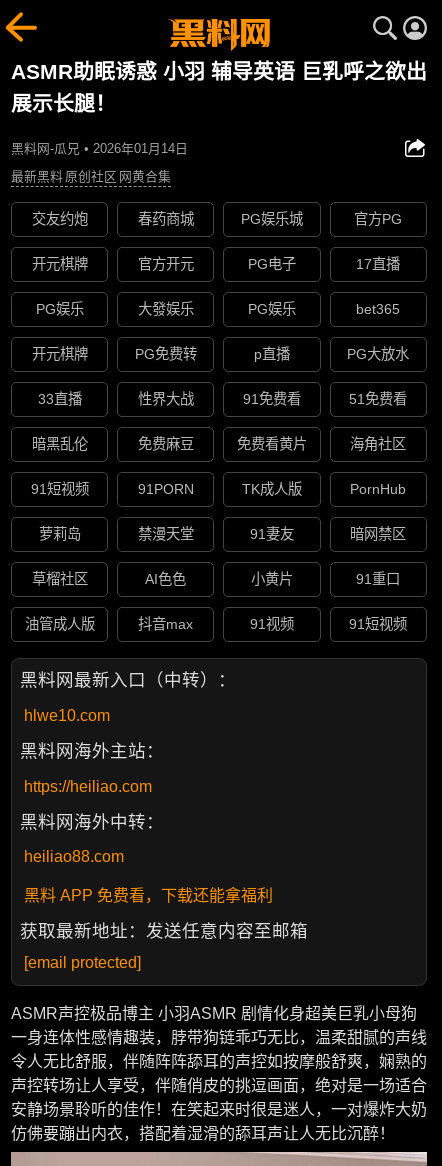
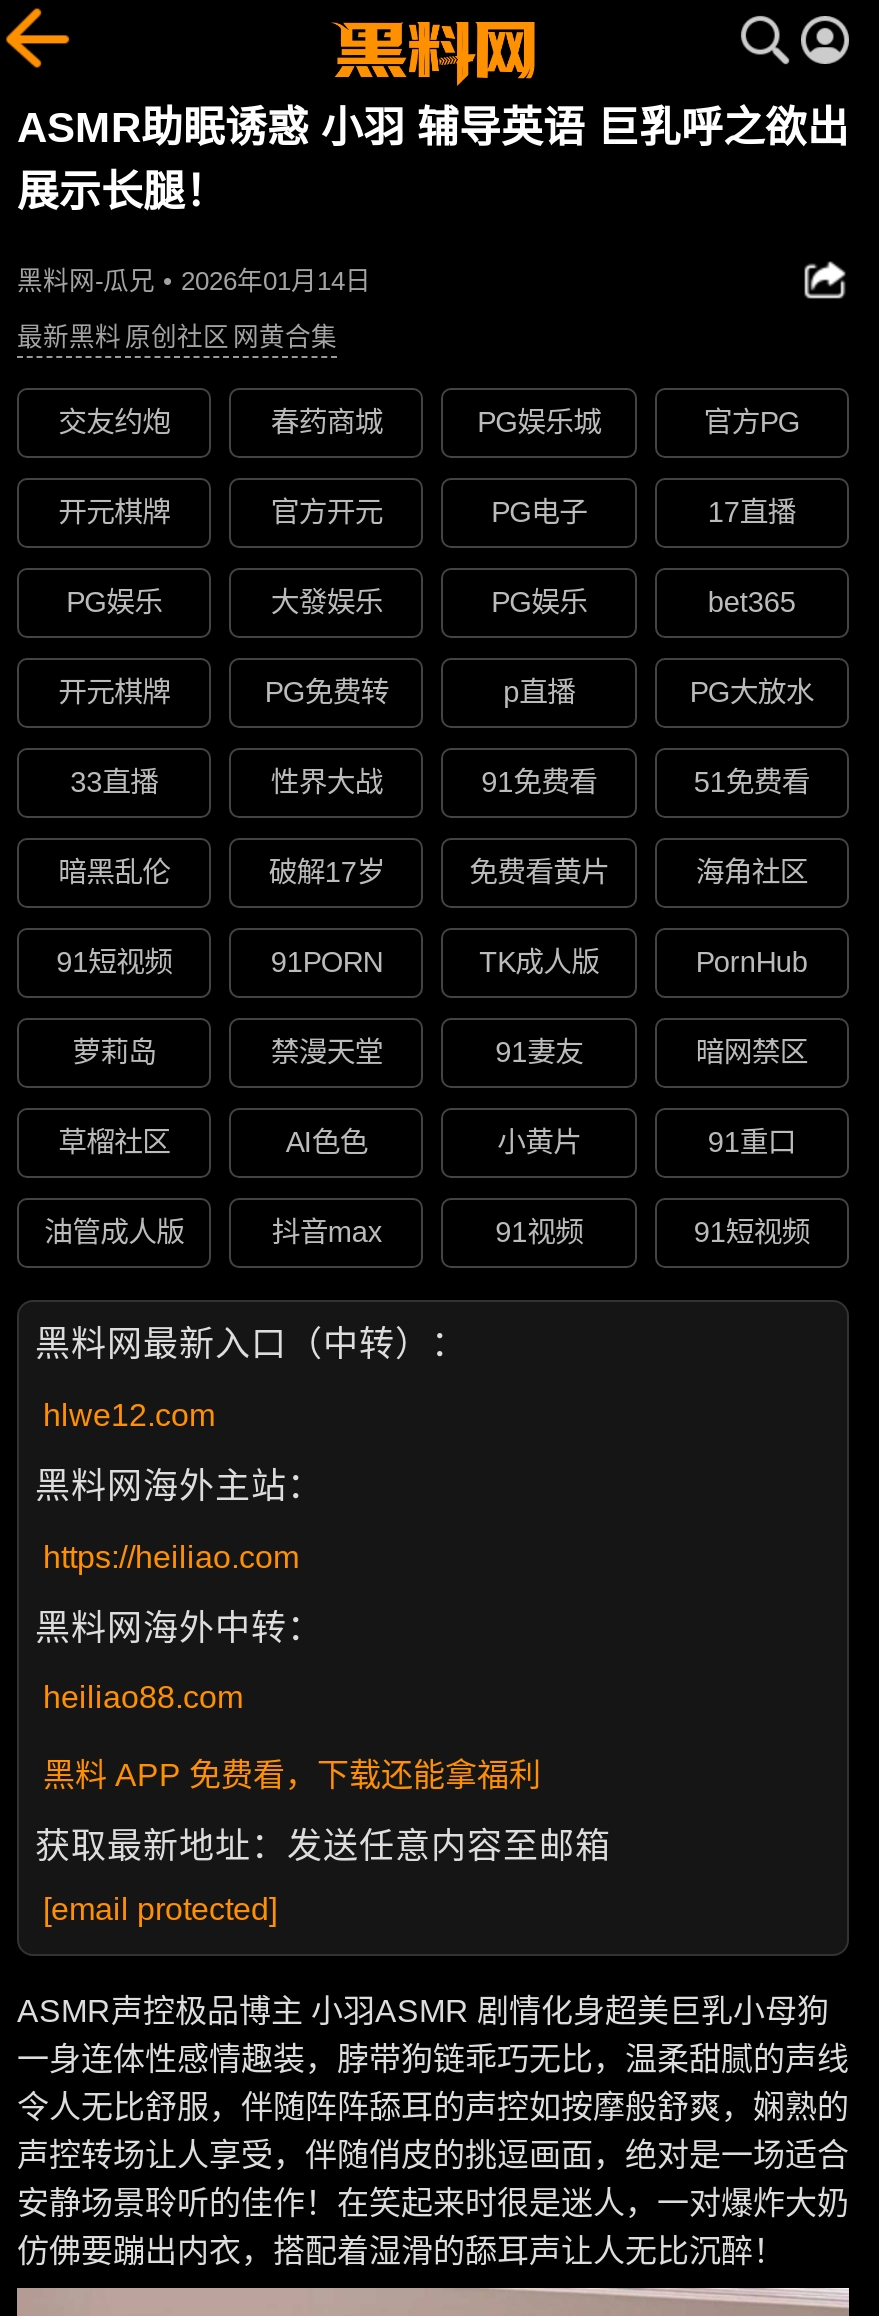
- 免费麻豆
+ 破解17岁

- hlwe10.com
+ hlwe12.com
